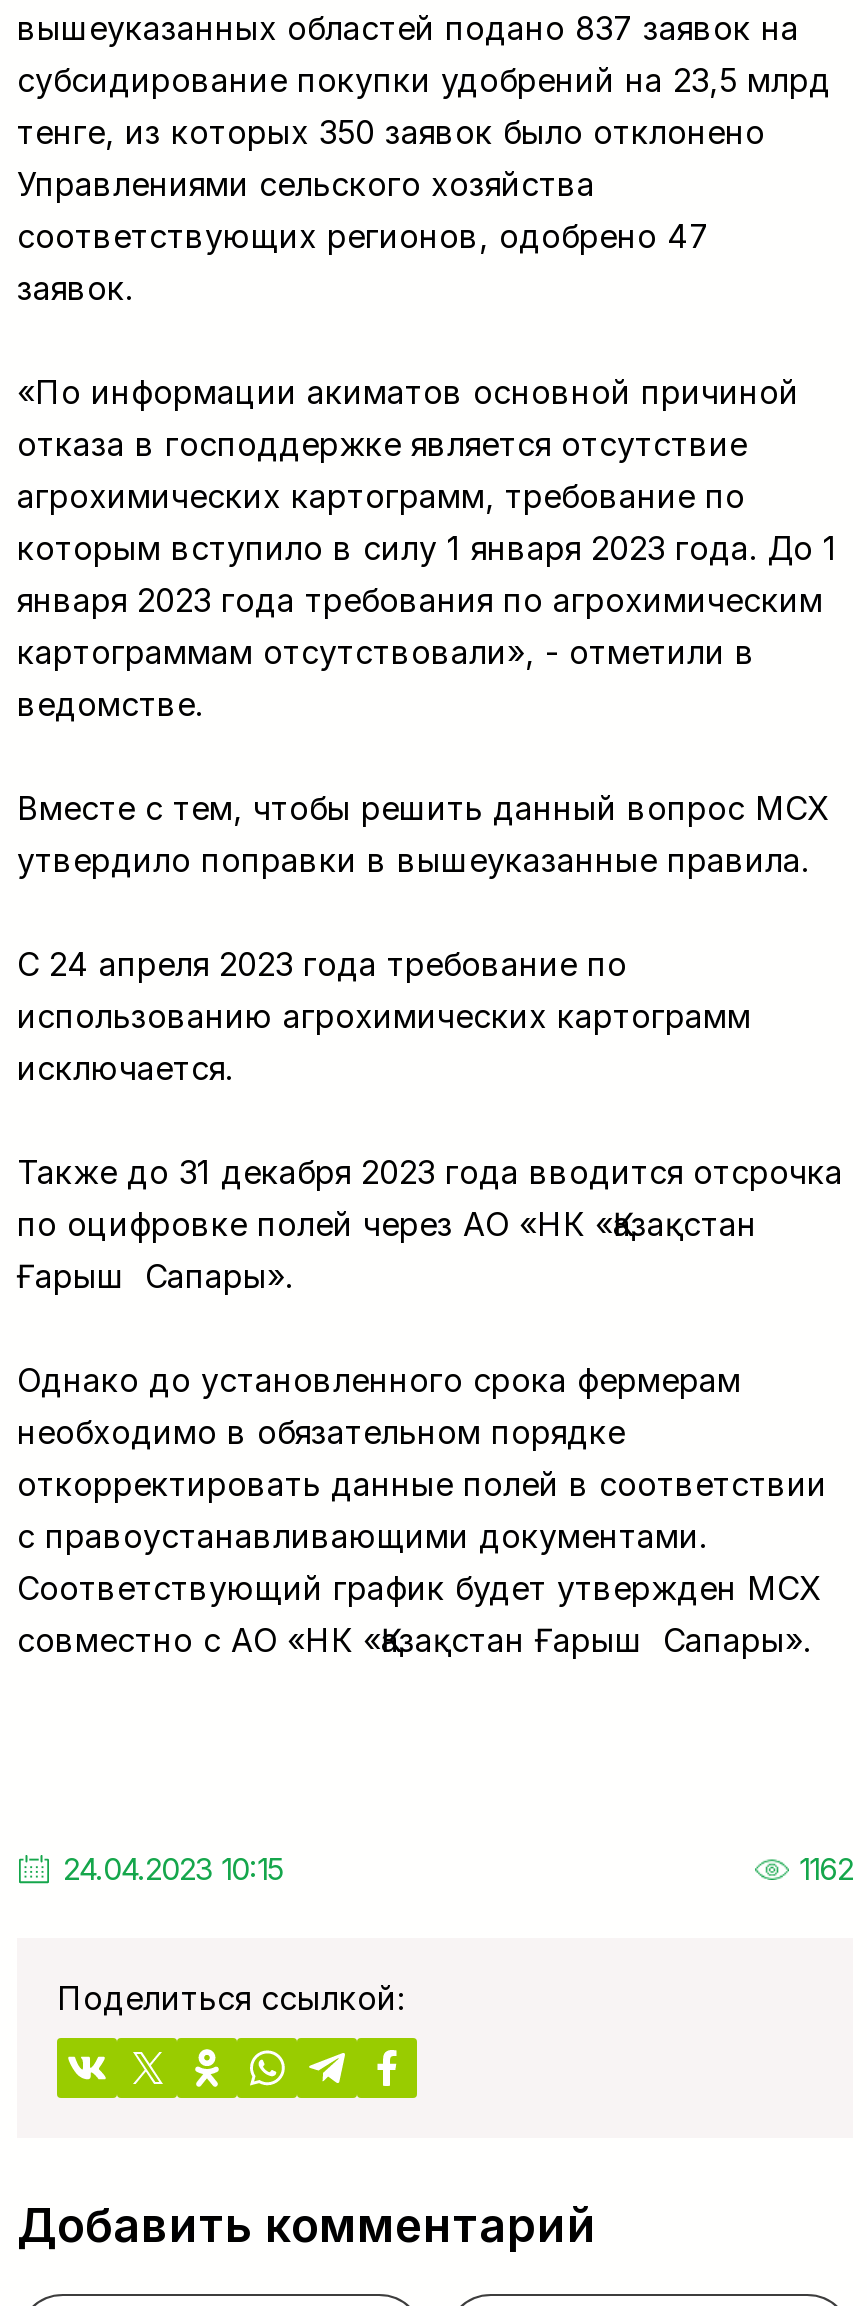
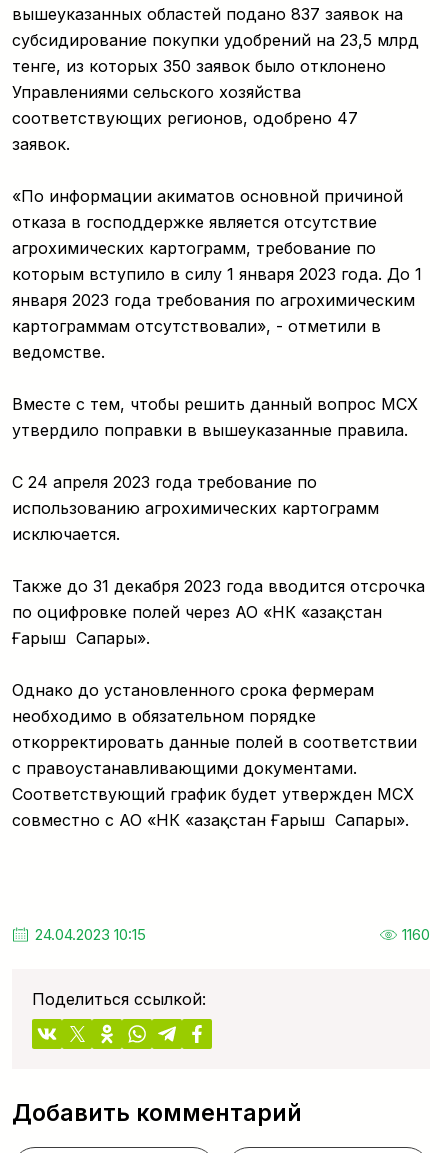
- 1162
+ 1160
